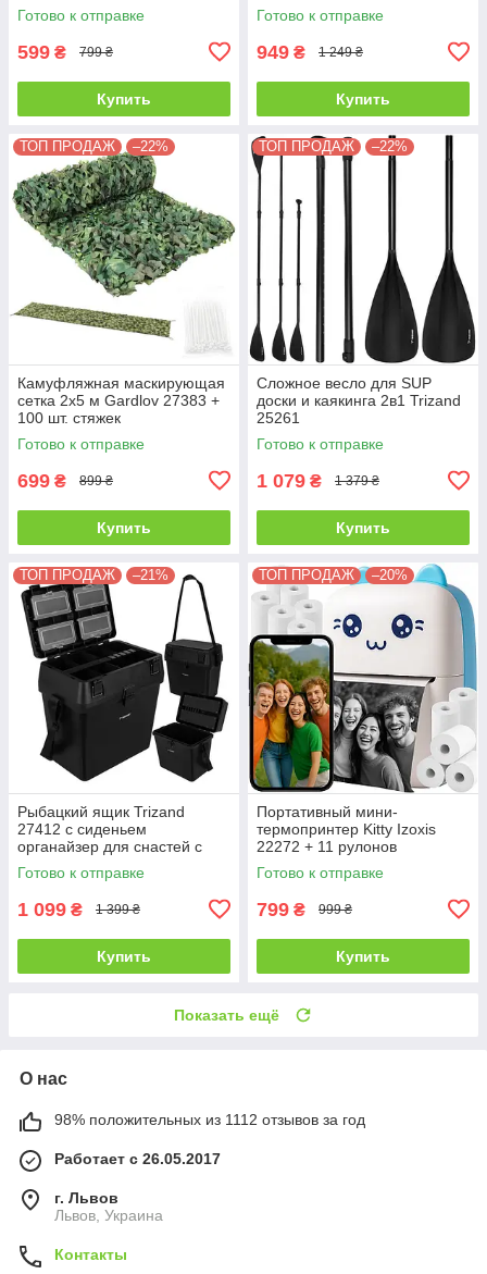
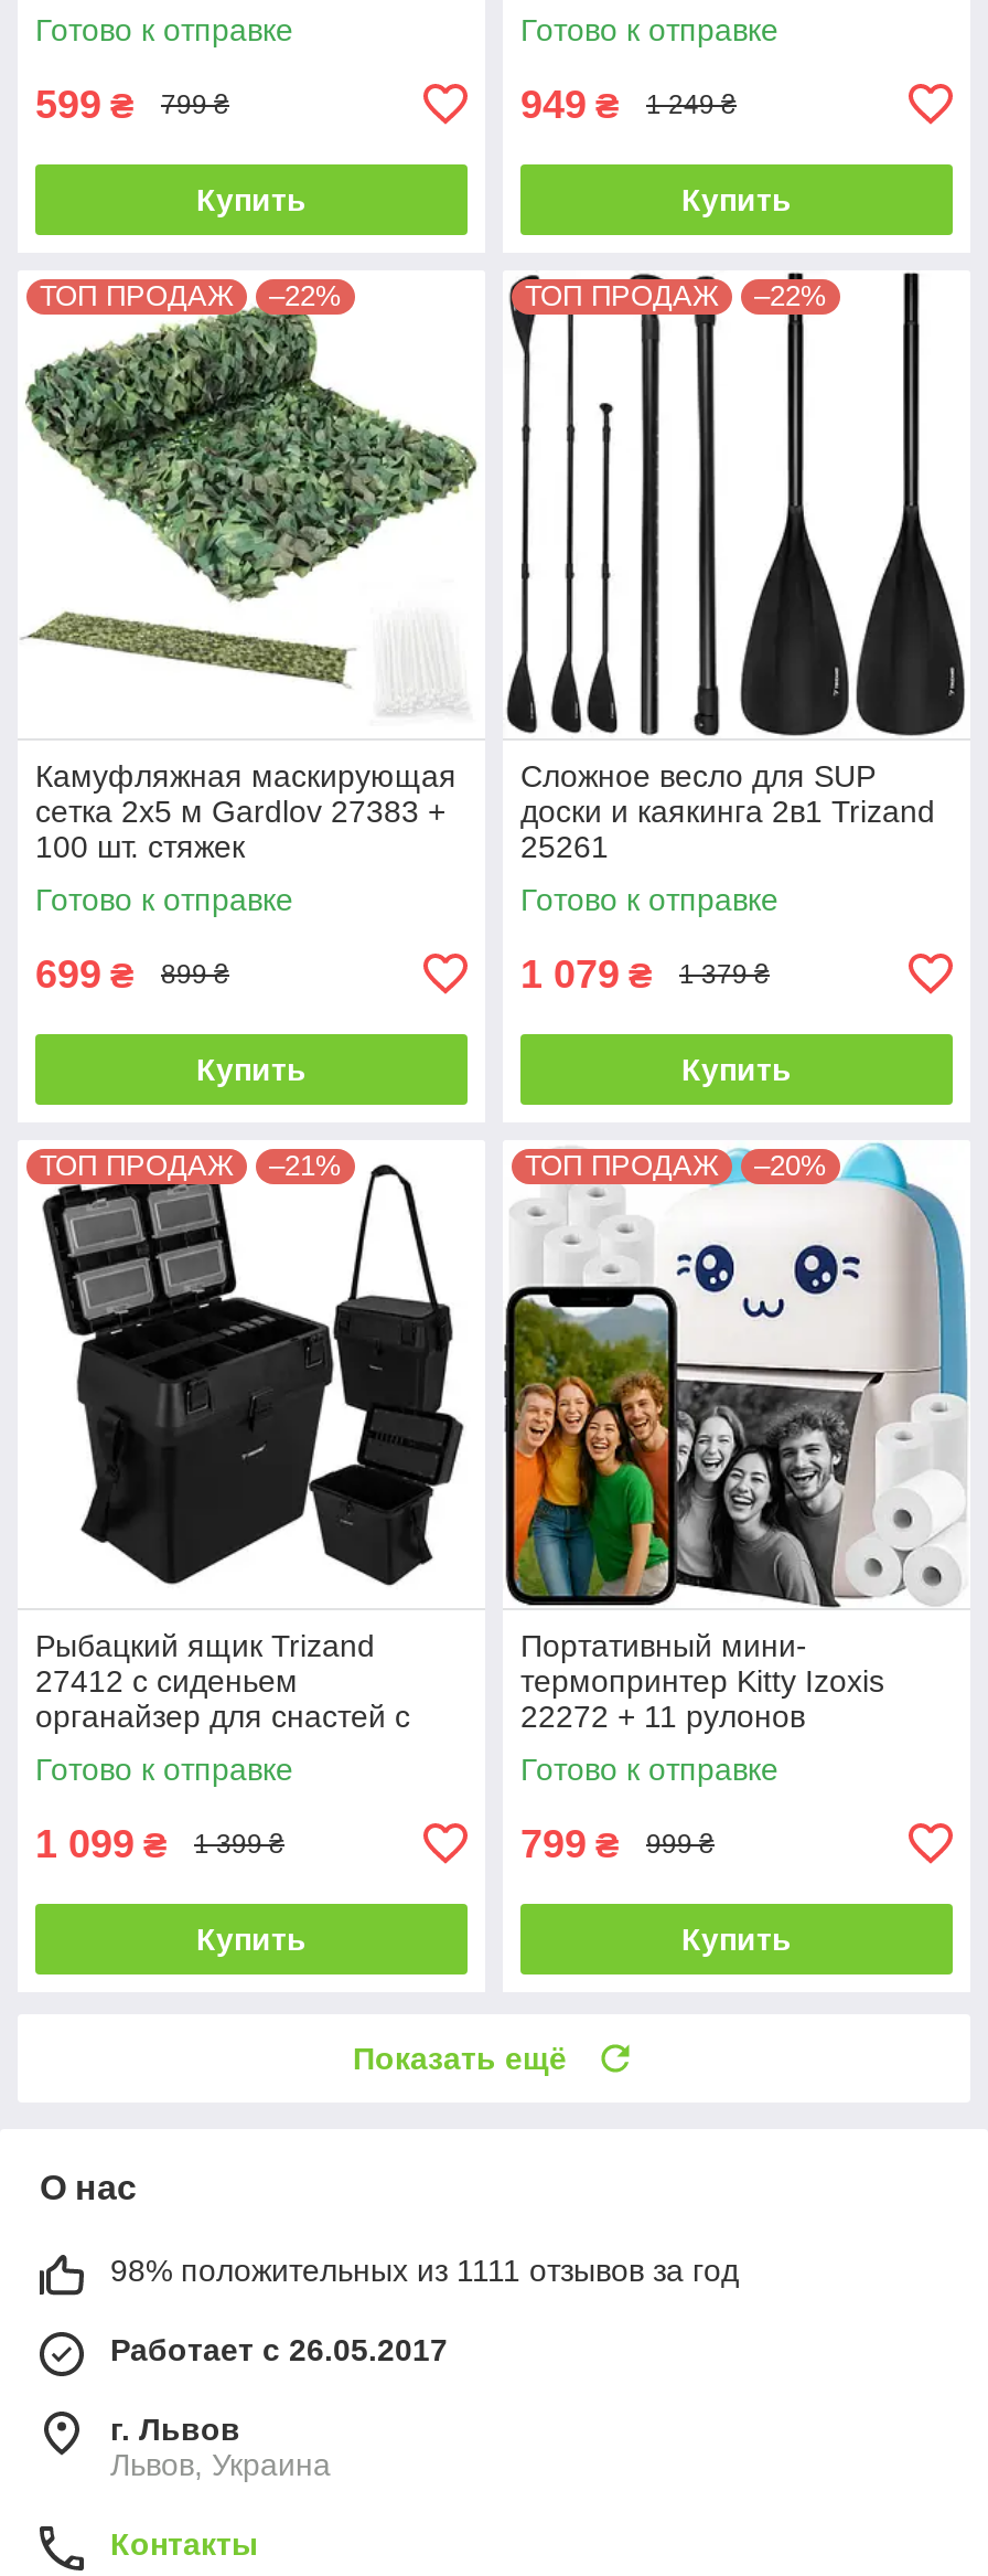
- 98% положительных из 1112 отзывов за год
+ 98% положительных из 1111 отзывов за год
